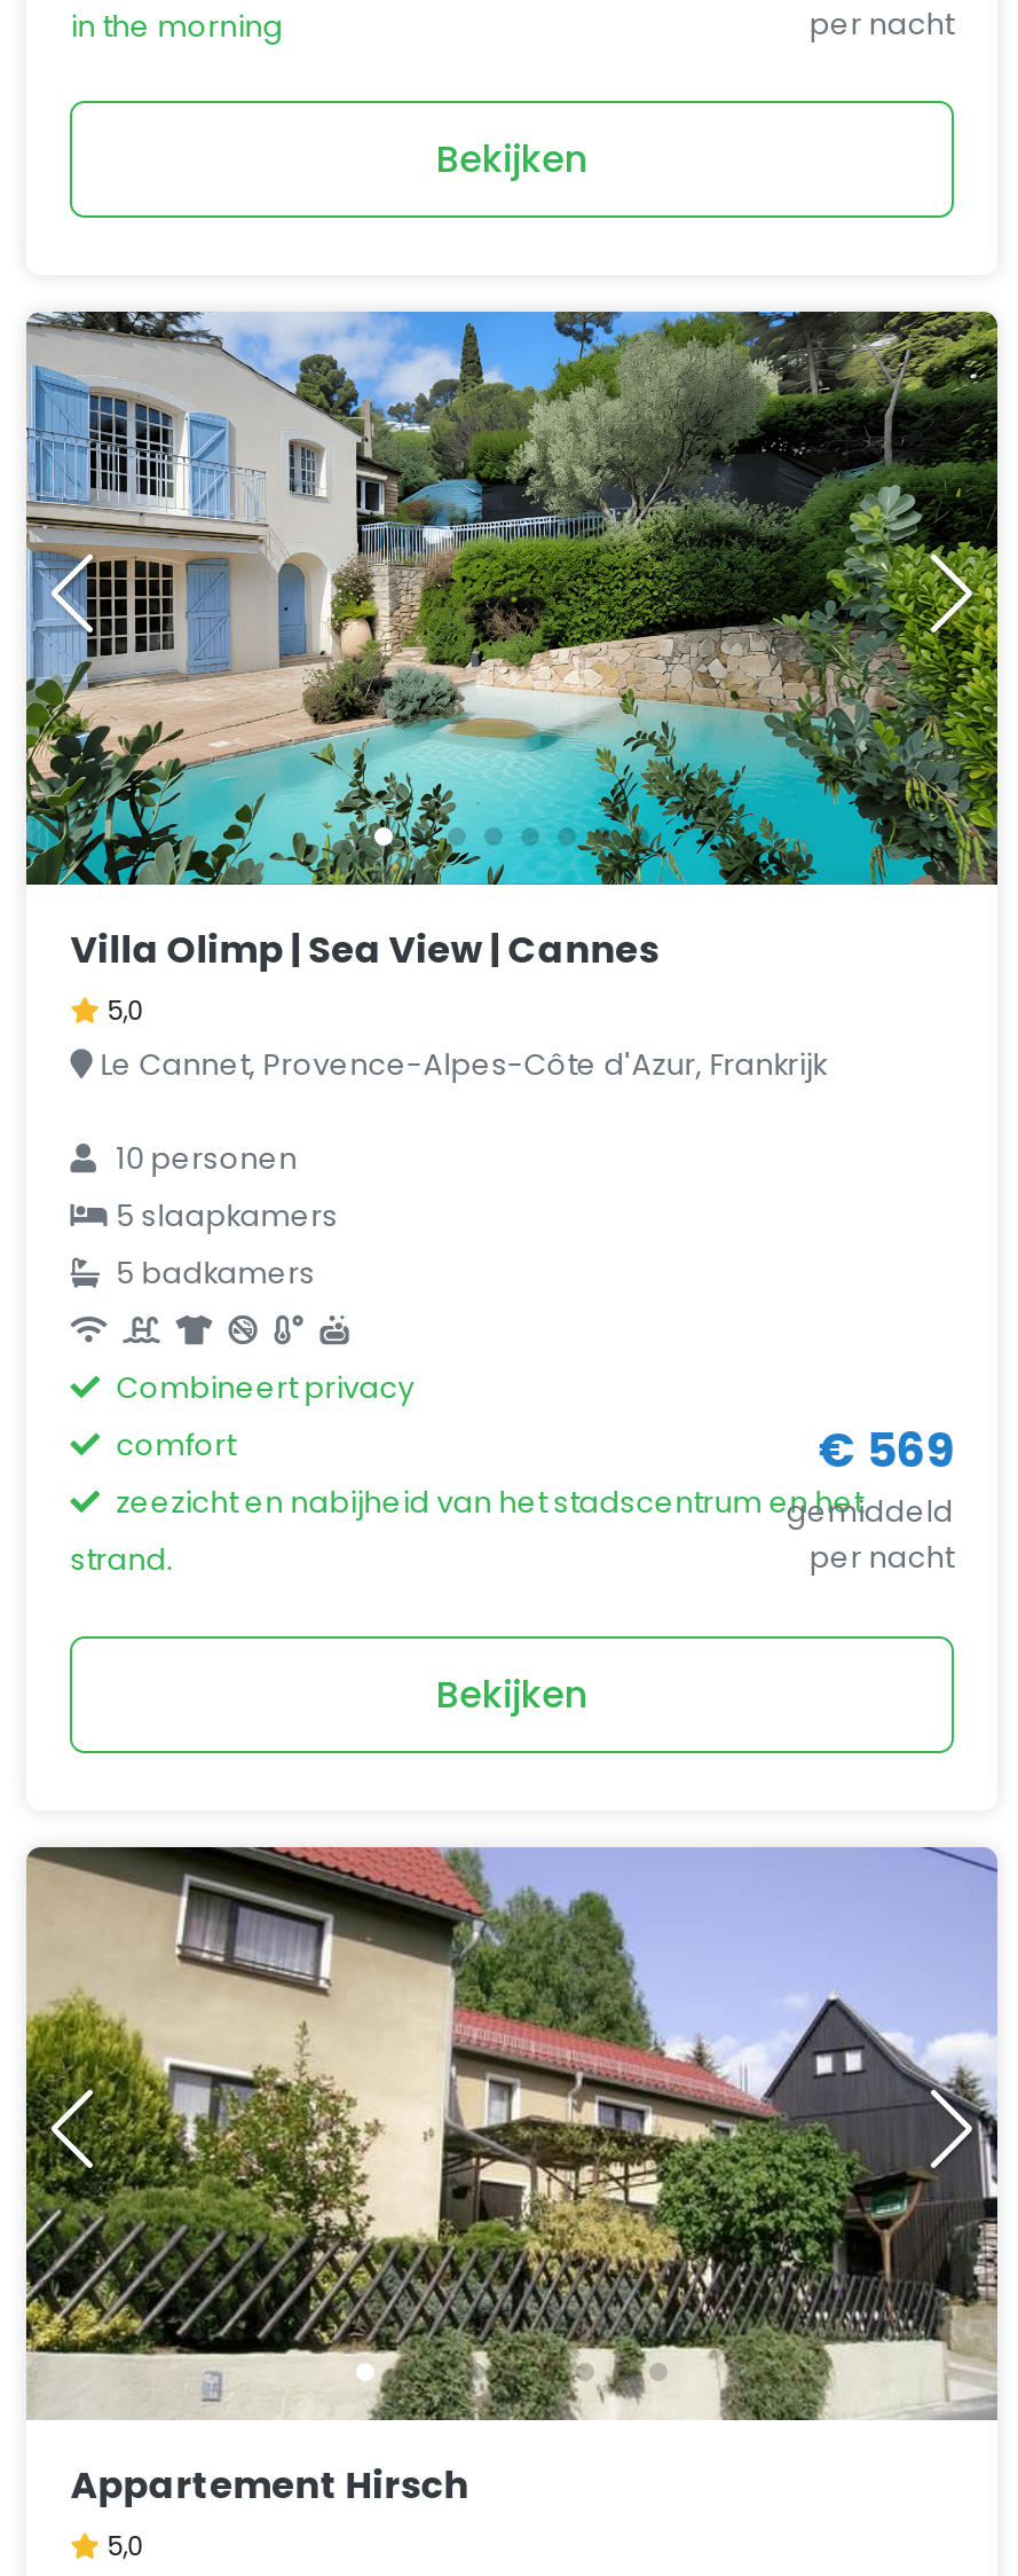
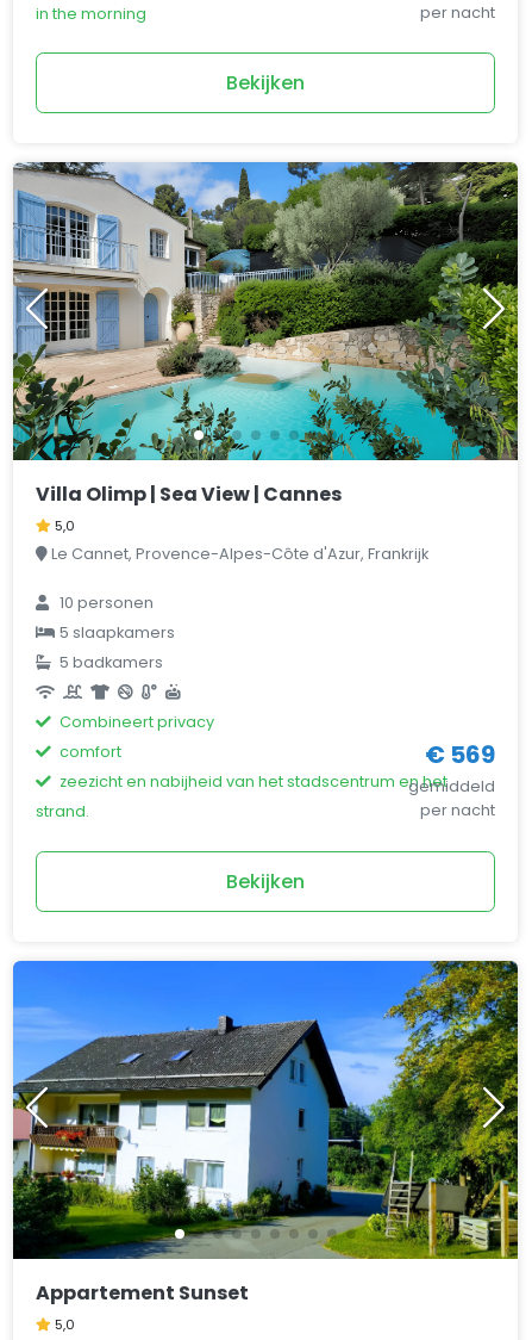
- [image]
- Appartement Hirsch
+ [image]
+ Appartement Sunset
